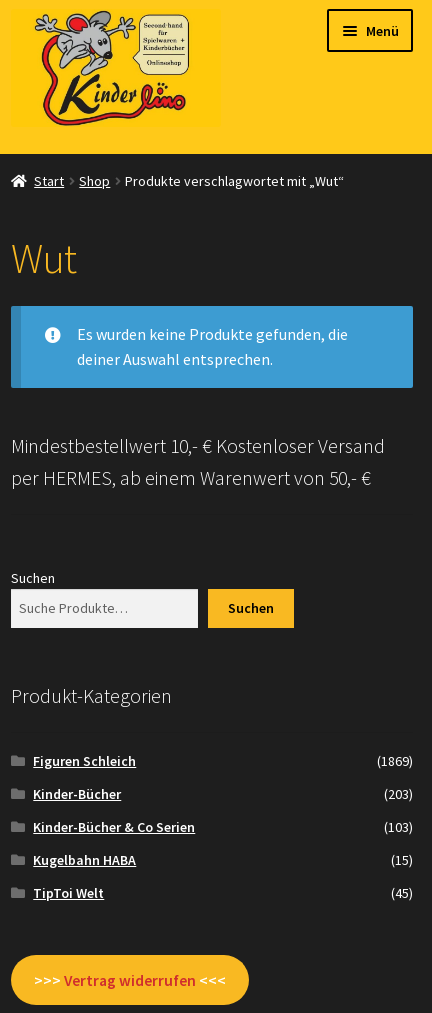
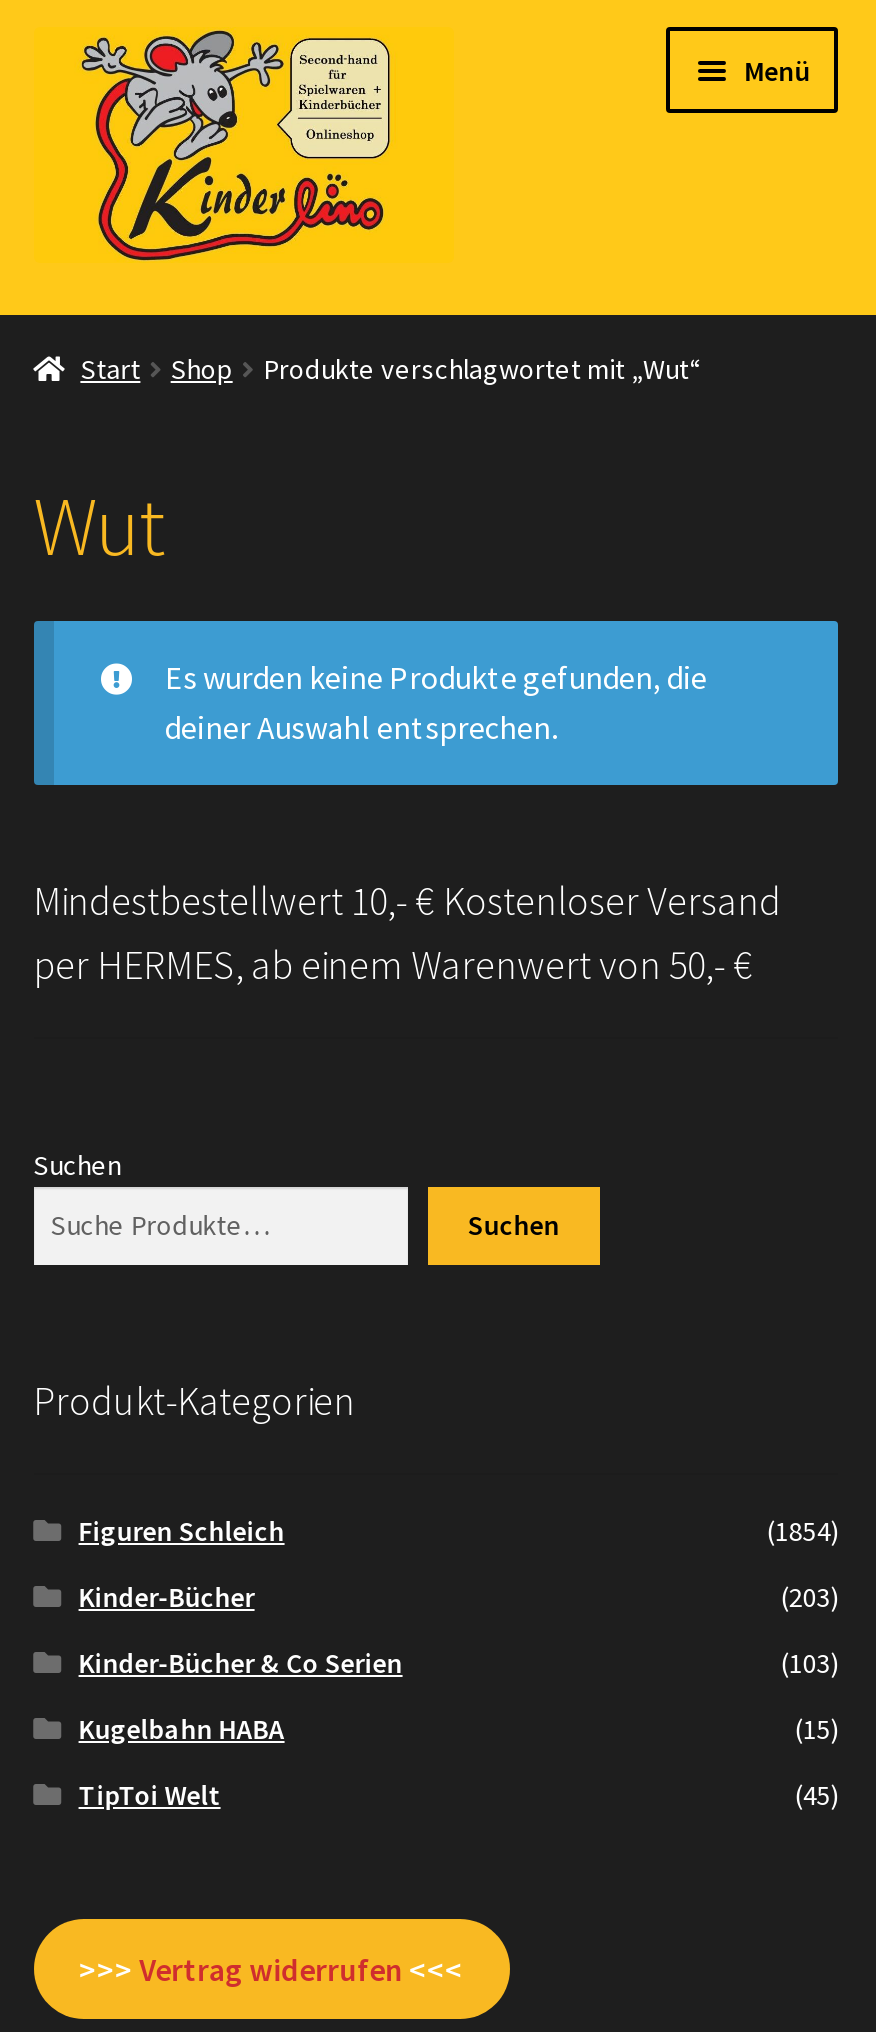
- (1869)
+ (1854)
